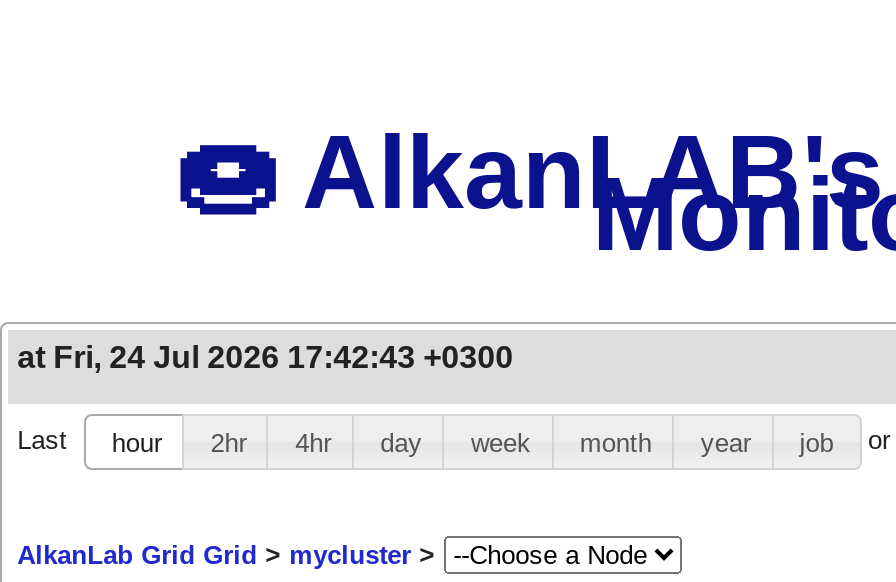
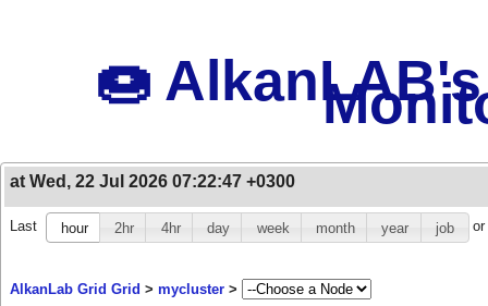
- at Fri, 24 Jul 2026 17:42:43 +0300
+ at Wed, 22 Jul 2026 07:22:47 +0300
